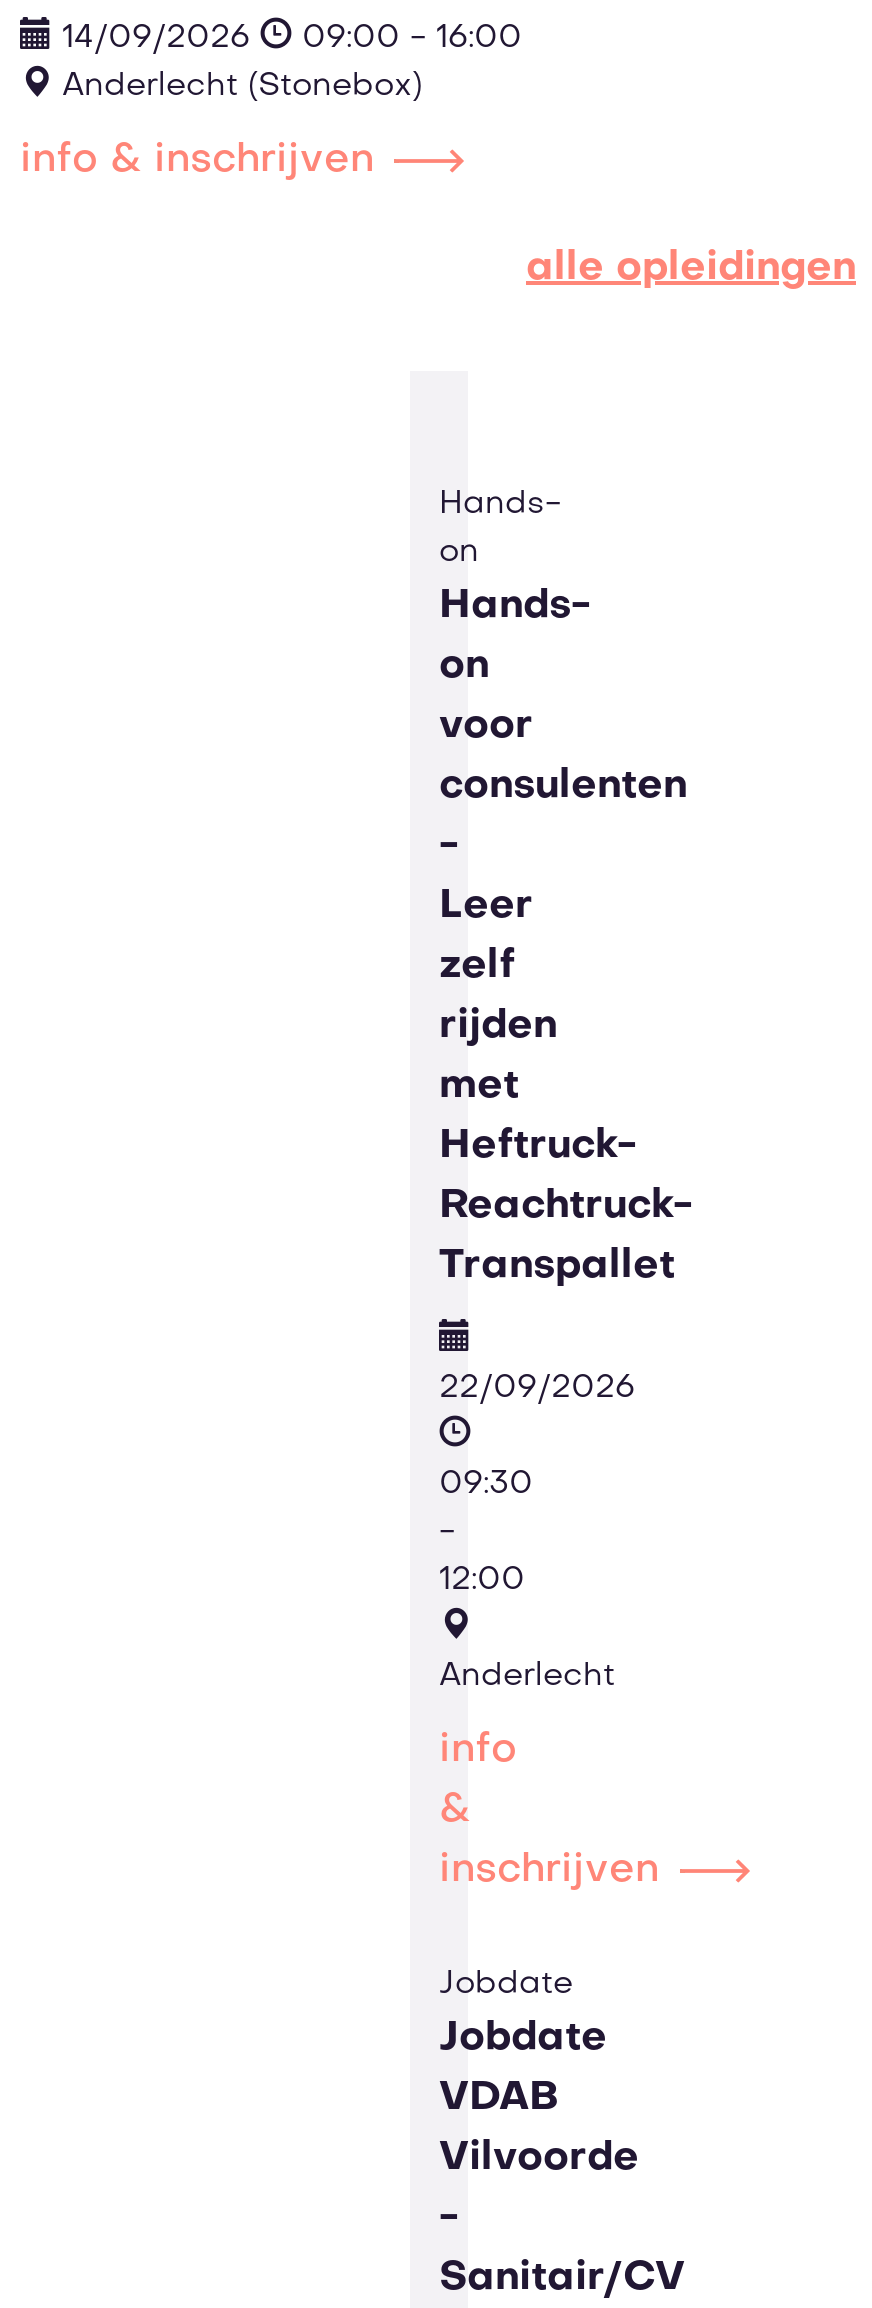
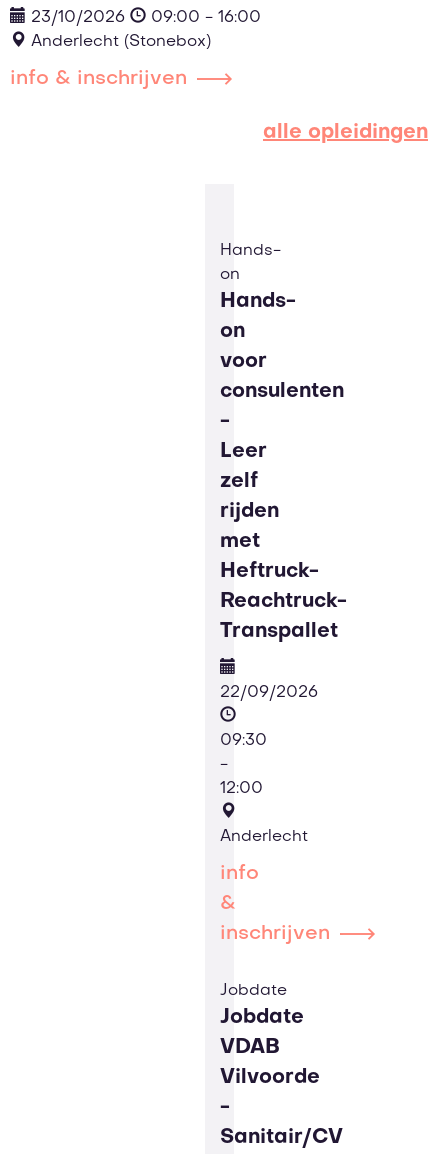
- 14/09/2026 09:00 - 16:00
+ 23/10/2026 09:00 - 16:00
